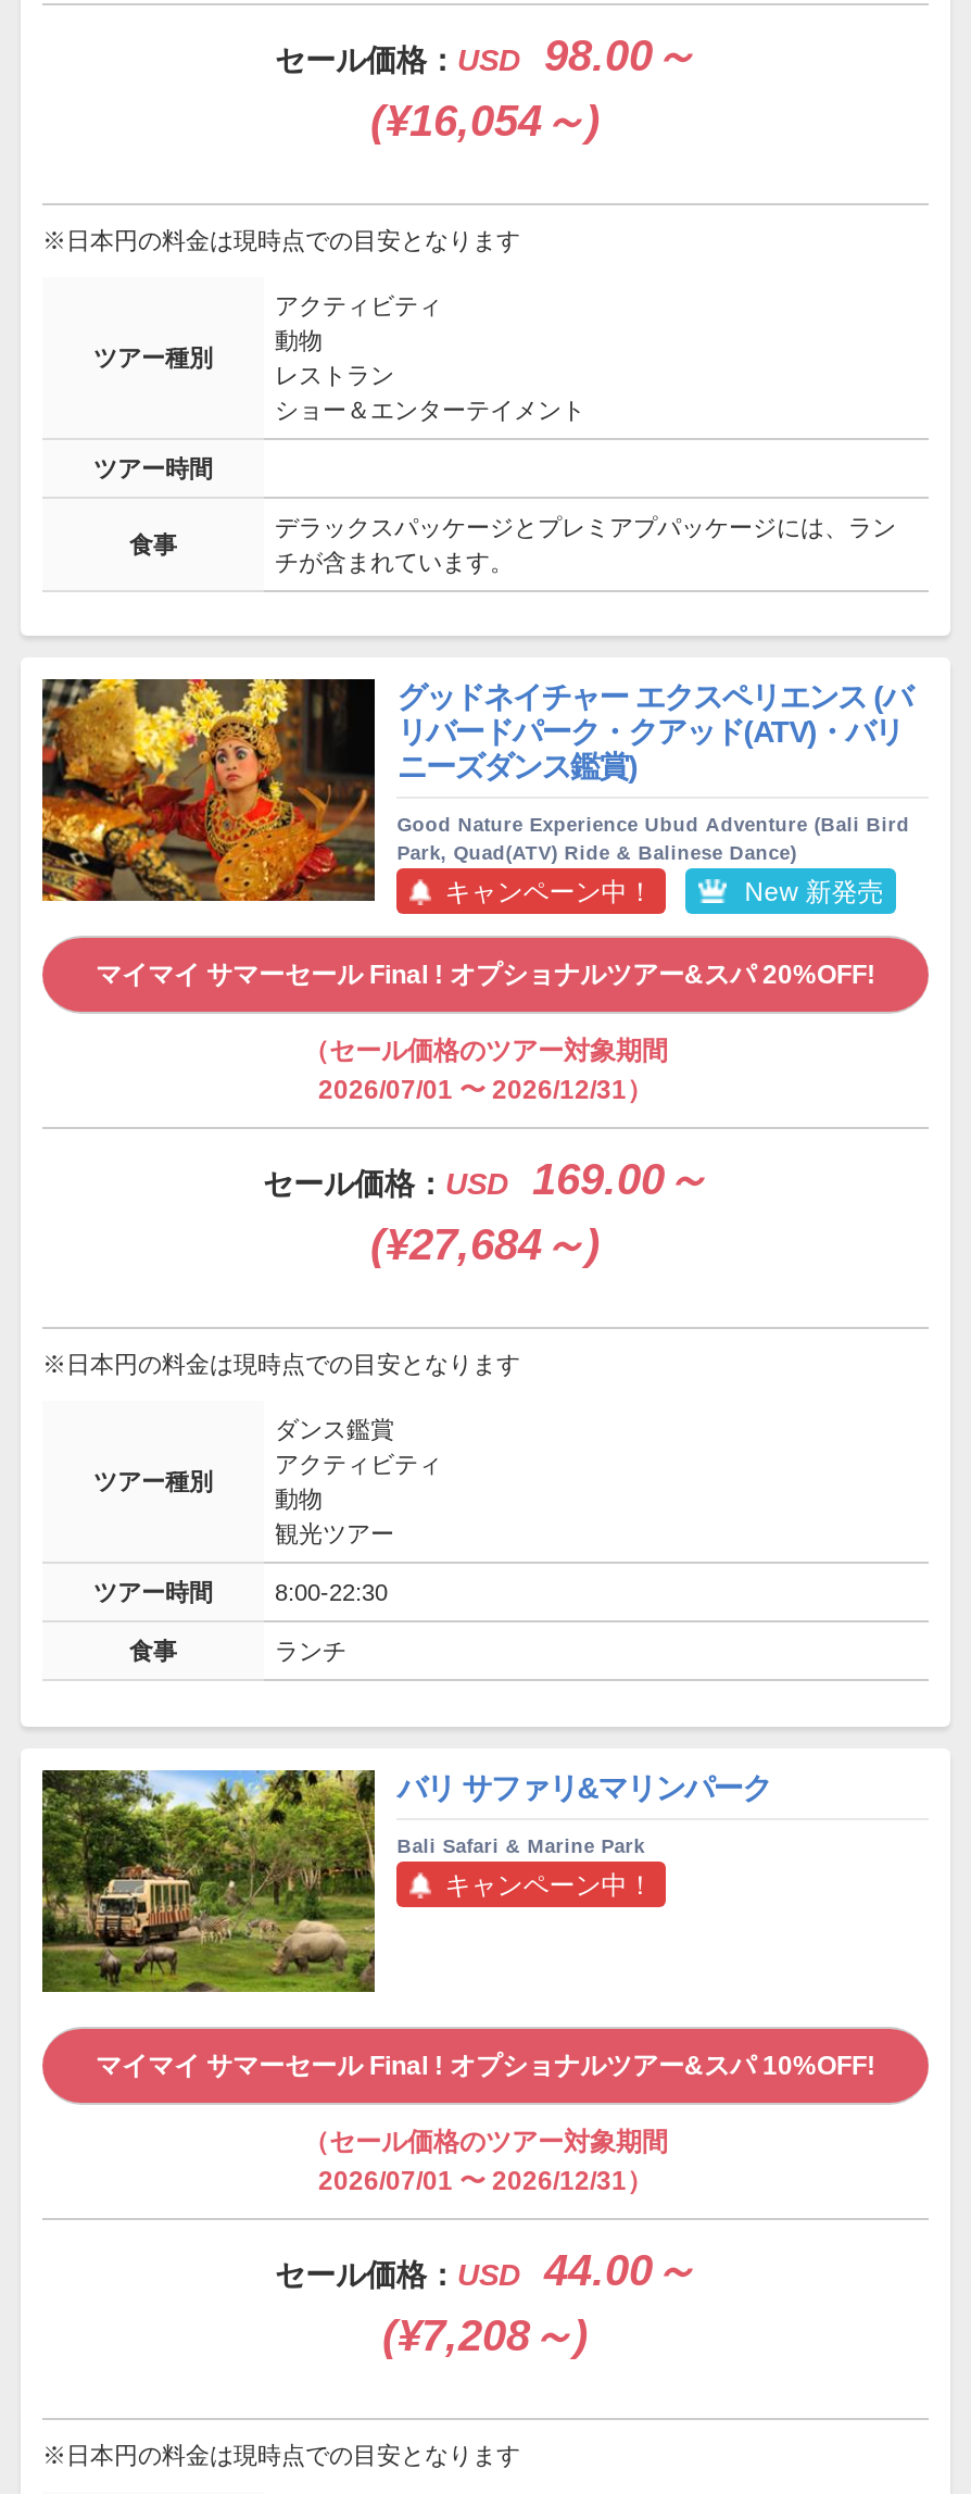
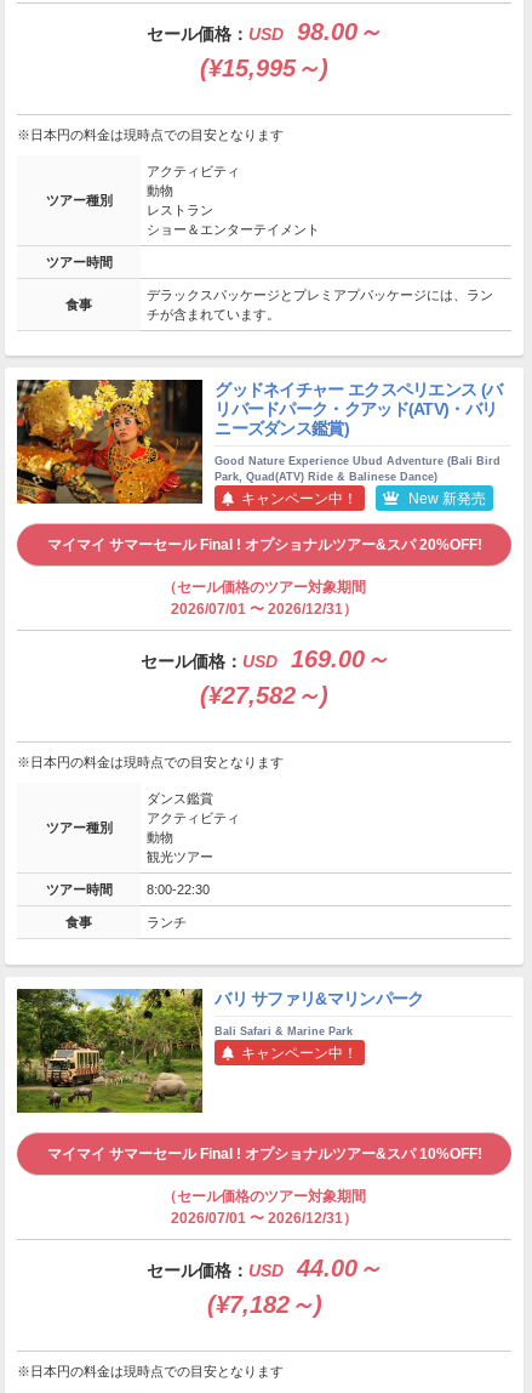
- (¥16,054～)
+ (¥15,995～)

- (¥27,684～)
+ (¥27,582～)

- (¥7,208～)
+ (¥7,182～)
